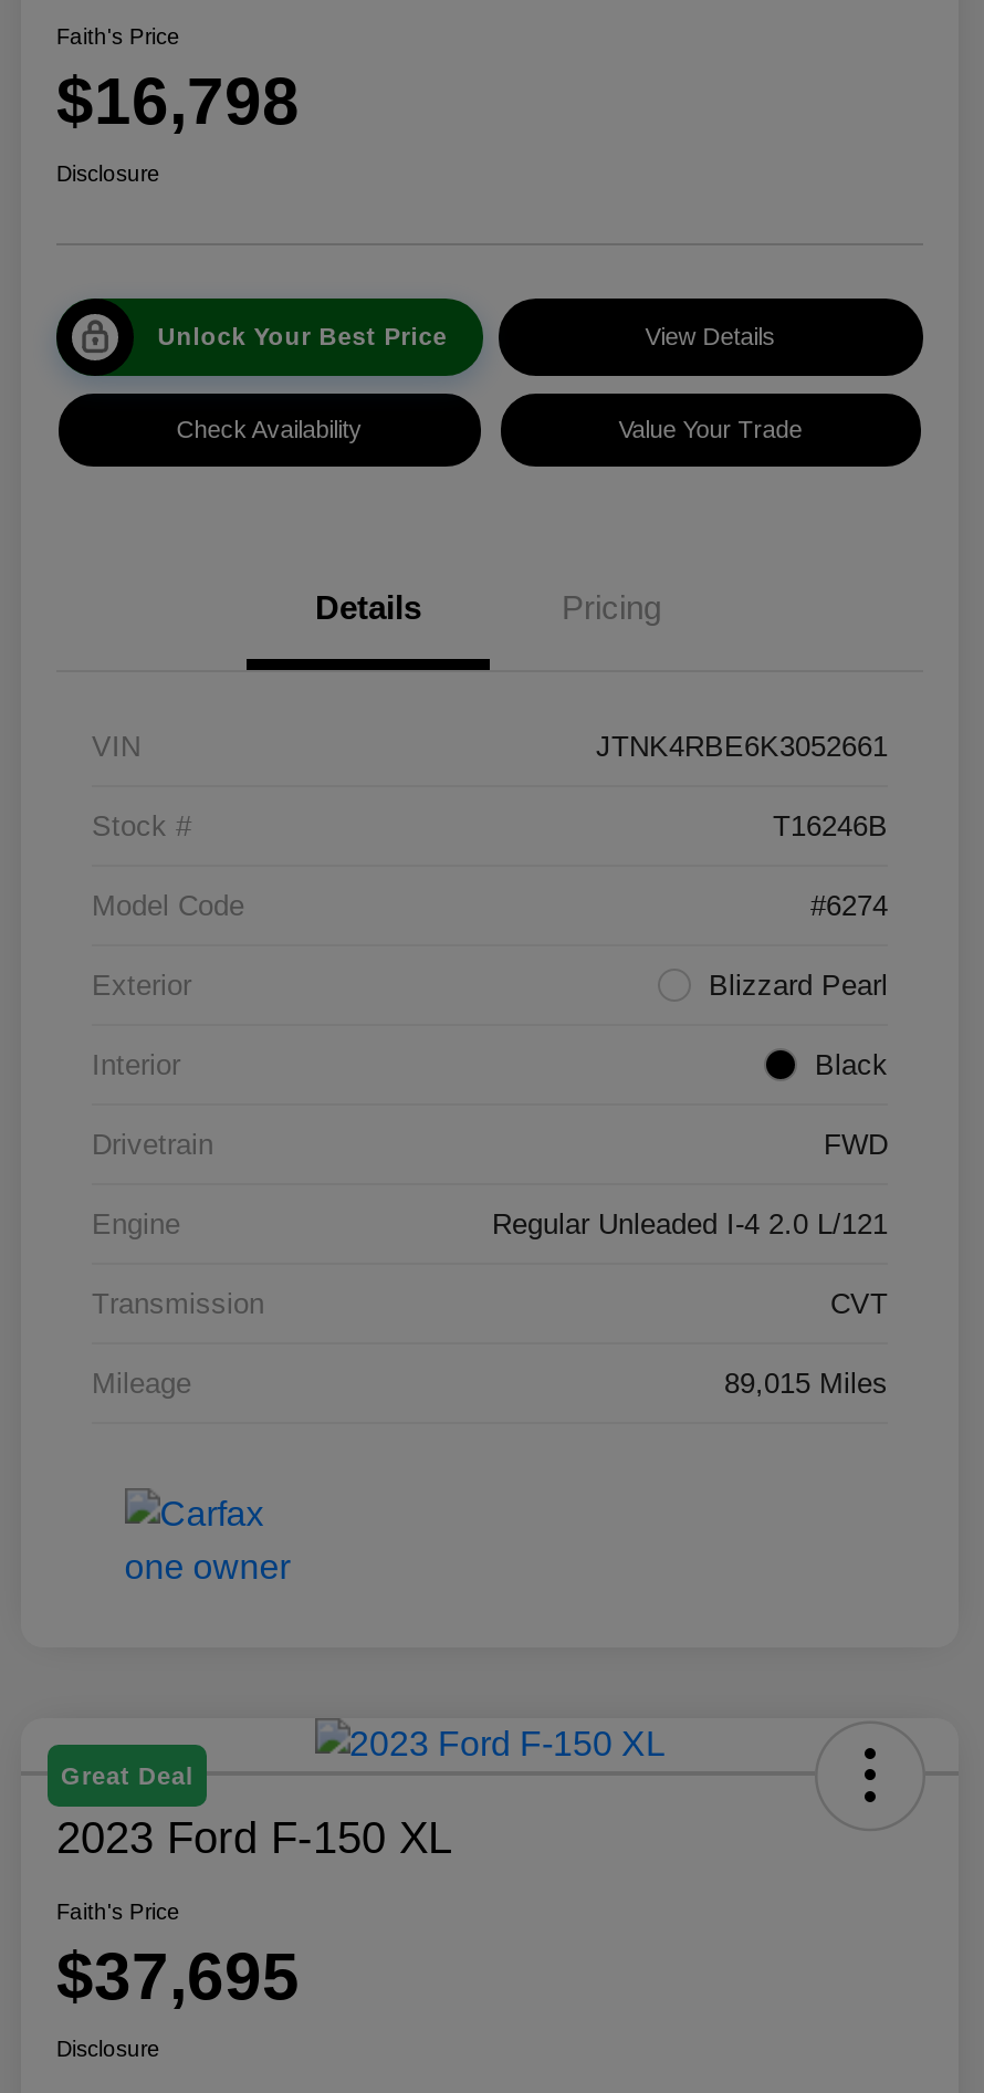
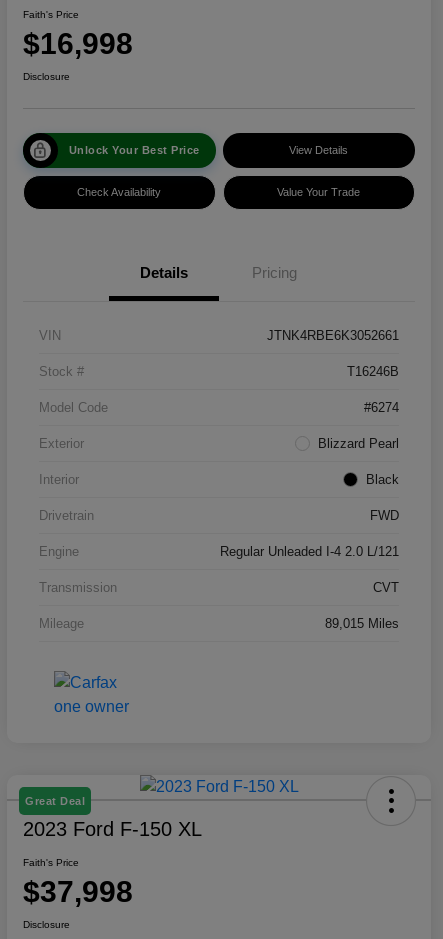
- $16,798
+ $16,998

- $37,695
+ $37,998
